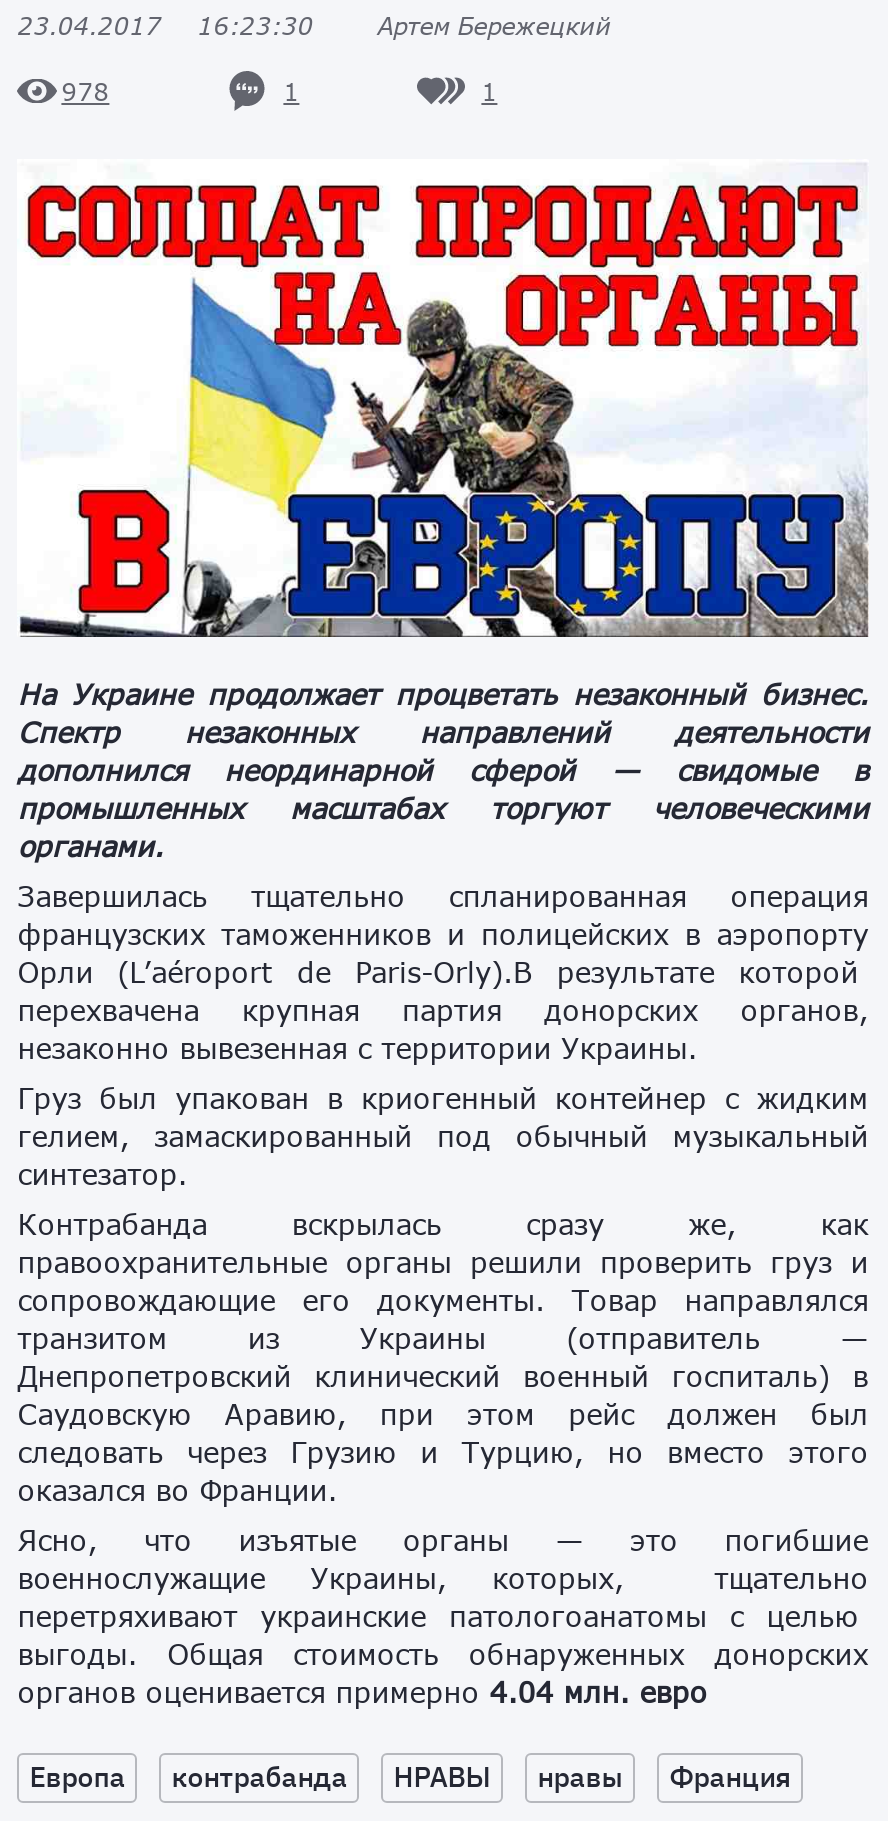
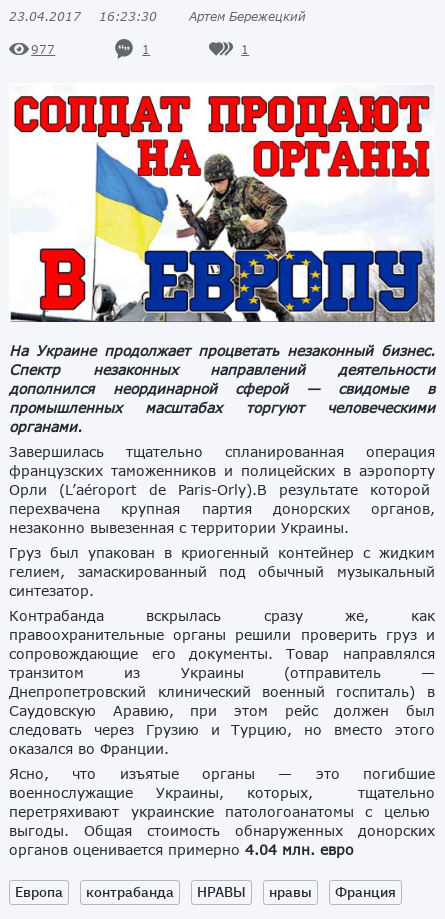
- 978
+ 977
